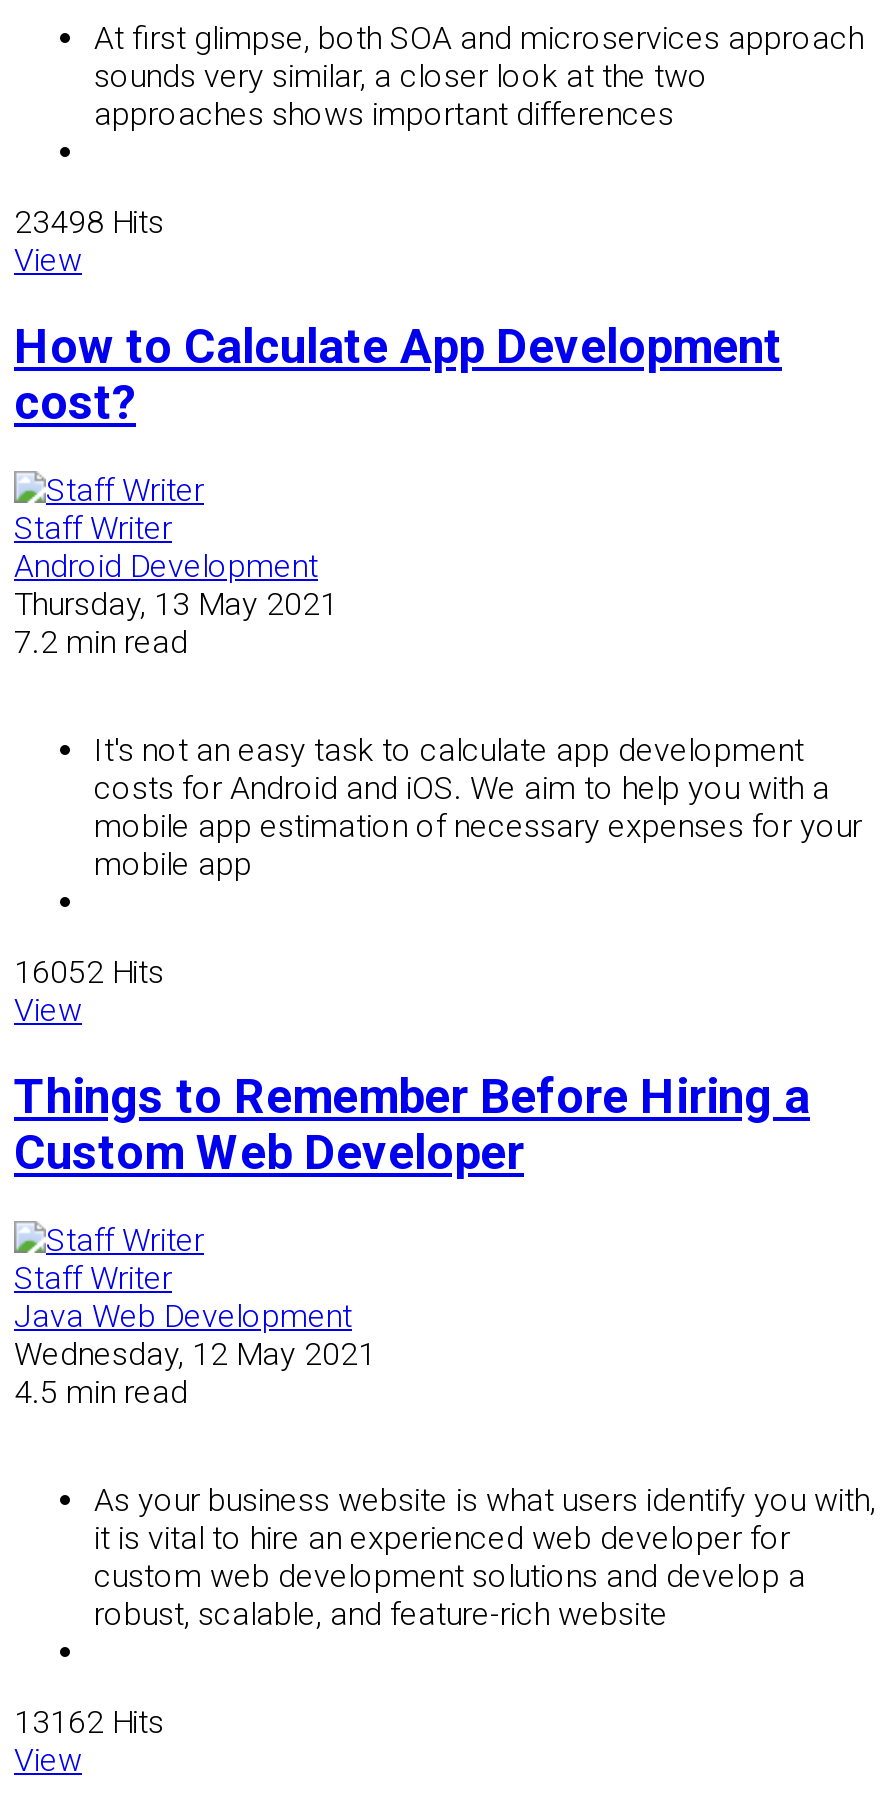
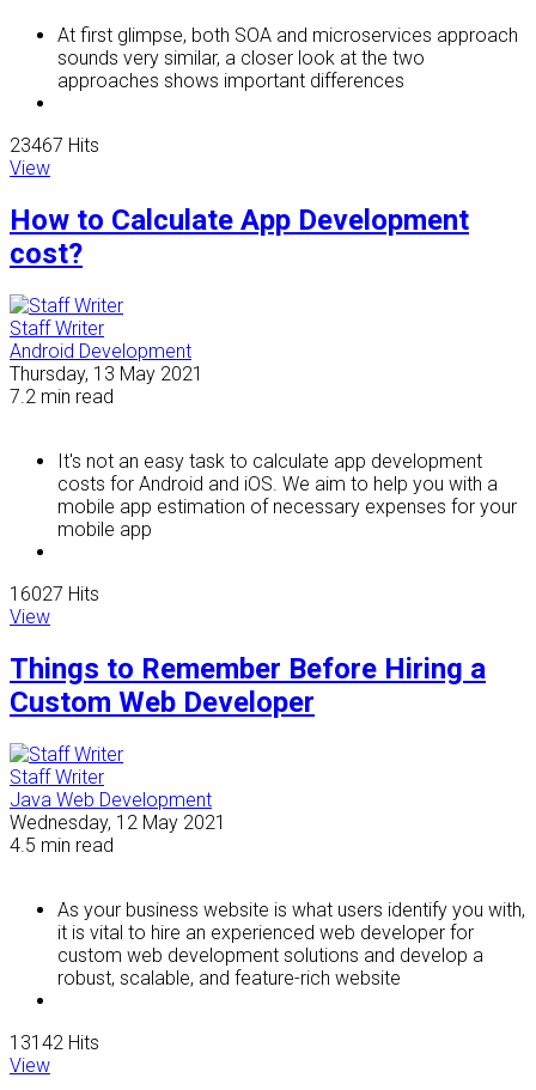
- 23498 Hits
+ 23467 Hits

- 16052 Hits
+ 16027 Hits

- 13162 Hits
+ 13142 Hits
